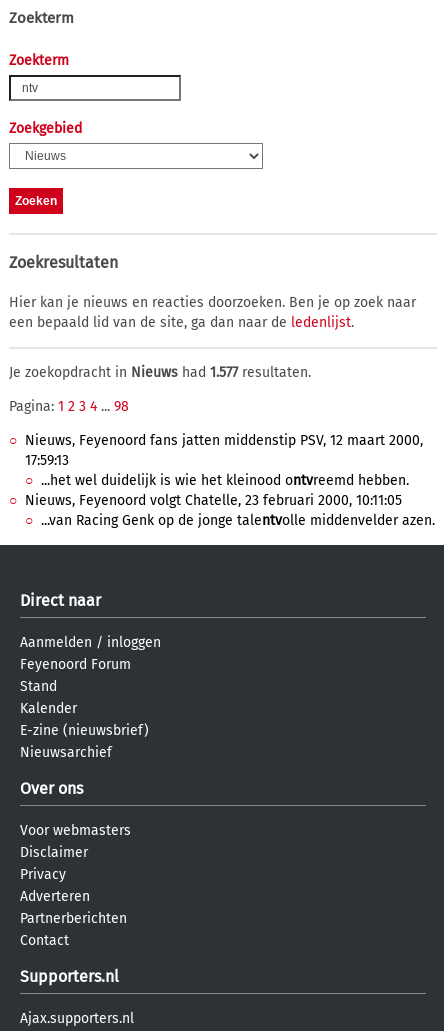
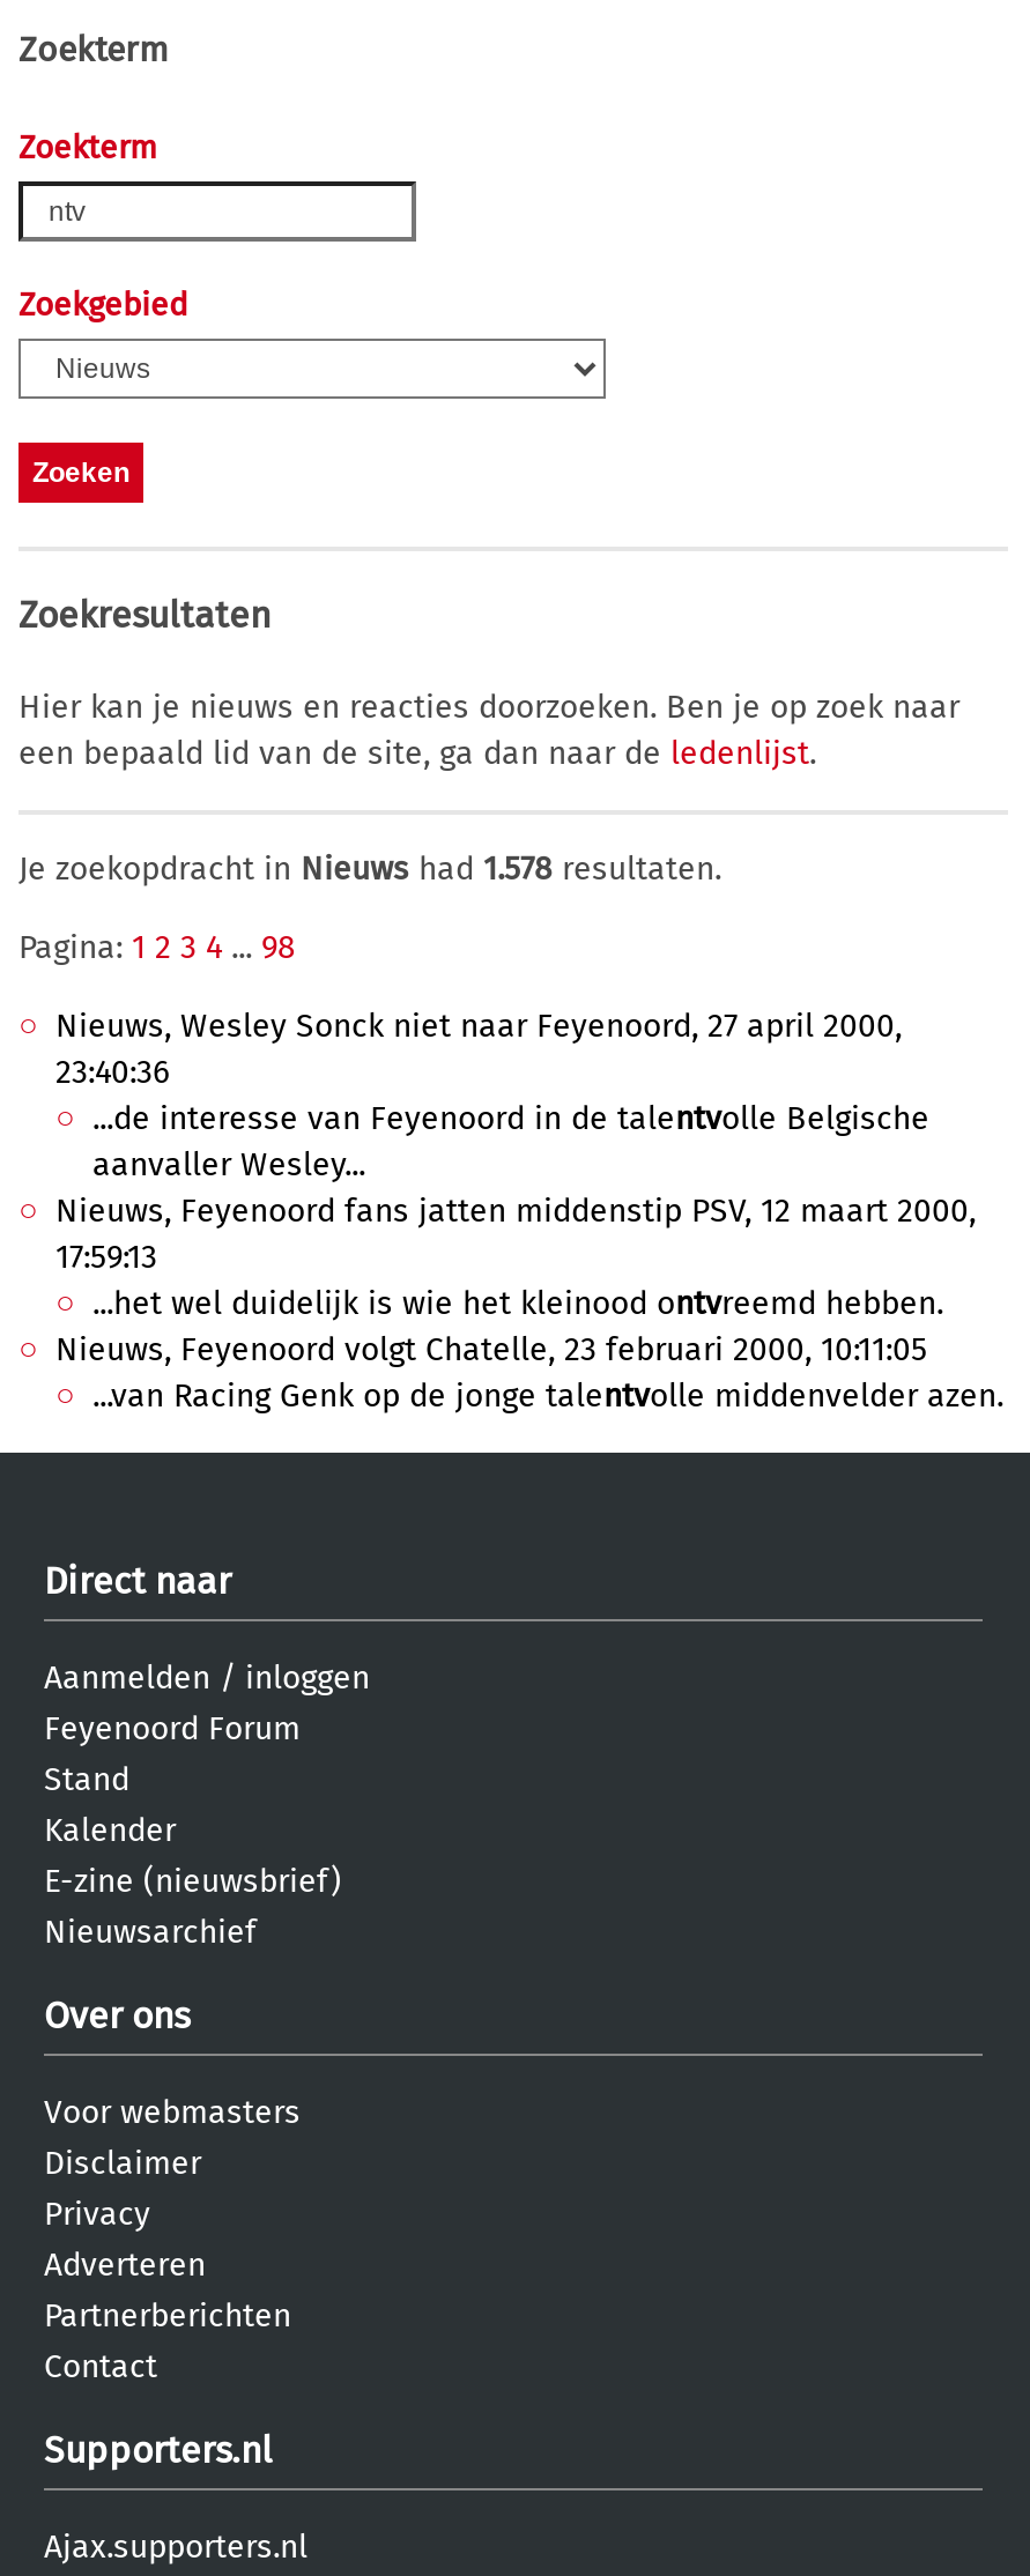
- Je zoekopdracht in Nieuws had 1.577 resultaten.
+ Je zoekopdracht in Nieuws had 1.578 resultaten.

+ Nieuws, Wesley Sonck niet naar Feyenoord, 27 april 2000,
+ 23:40:36
+ ...de interesse van Feyenoord in de talentvolle Belgische
+ aanvaller Wesley...
